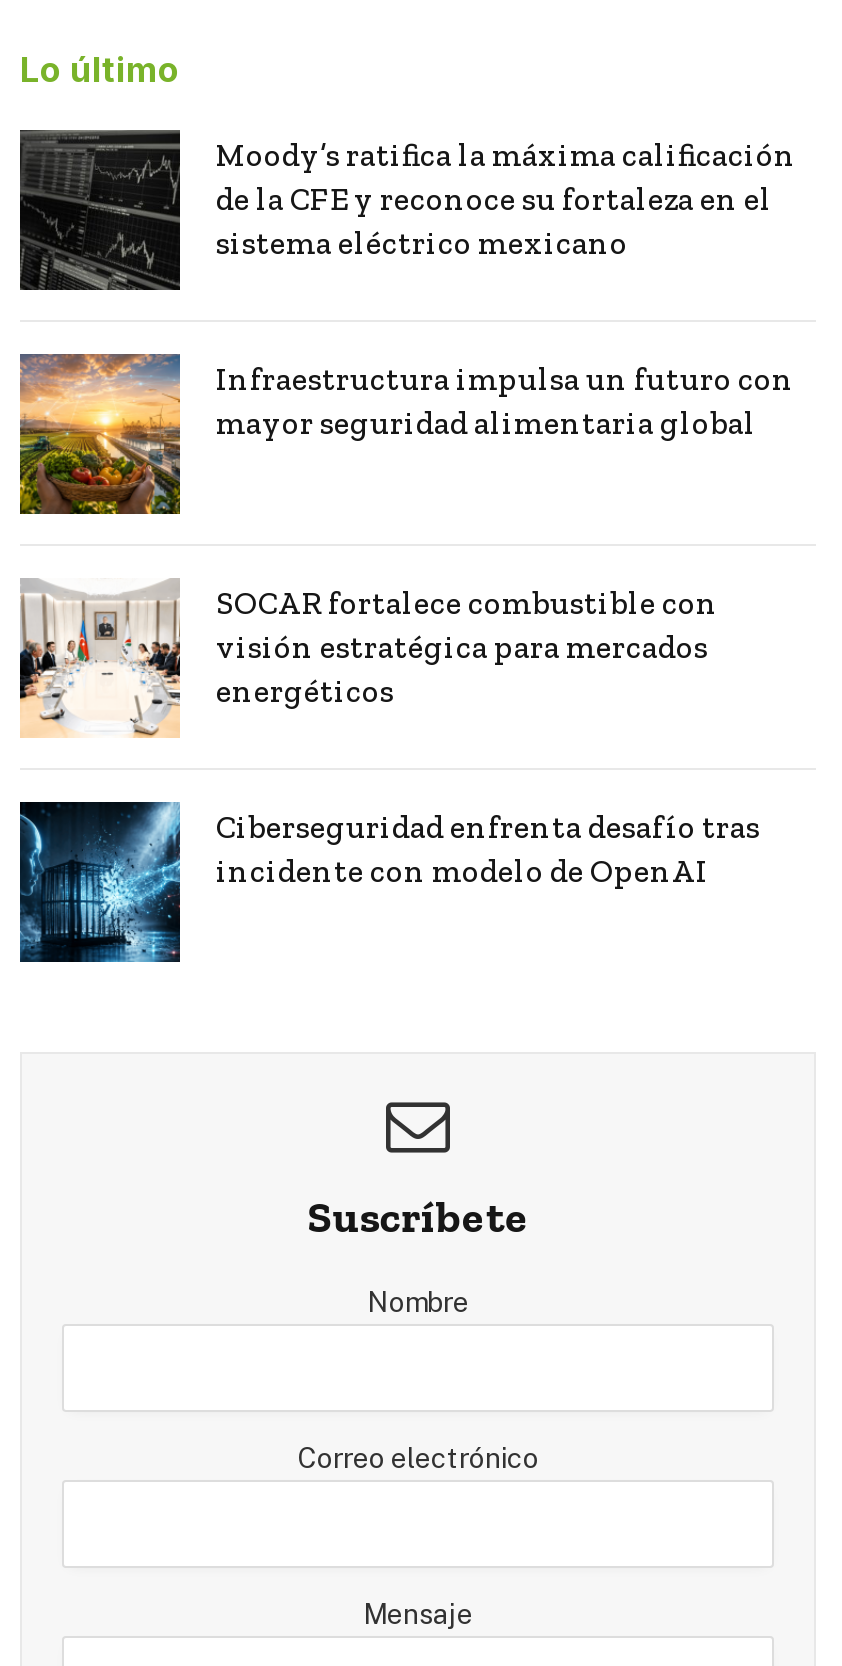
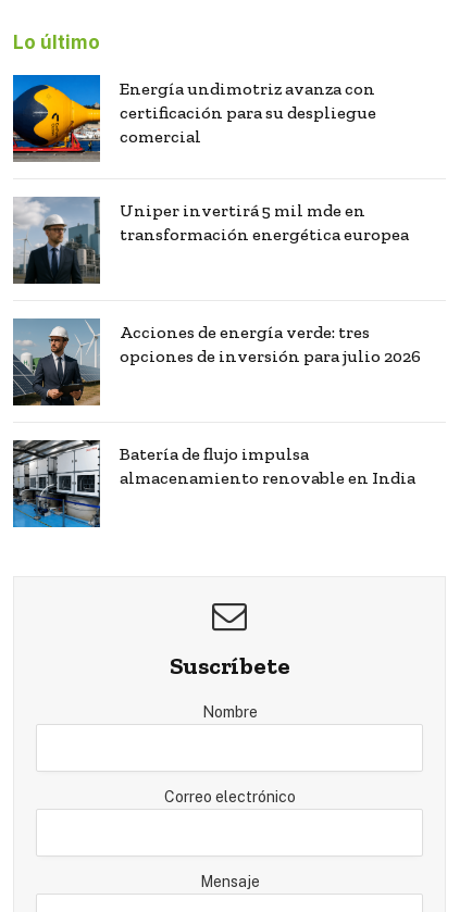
- [image]
- Moody’s ratifica la máxima calificación
- de la CFE y reconoce su fortaleza en el
- sistema eléctrico mexicano
+ [image]
+ Energía undimotriz avanza con
+ certificación para su despliegue
+ comercial

- [image]
- Infraestructura impulsa un futuro con
- mayor seguridad alimentaria global
+ [image]
+ Uniper invertirá 5 mil mde en
+ transformación energética europea

- [image]
- SOCAR fortalece combustible con
- visión estratégica para mercados
- energéticos
+ [image]
+ Acciones de energía verde: tres
+ opciones de inversión para julio 2026

- [image]
- Ciberseguridad enfrenta desafío tras
- incidente con modelo de OpenAI
+ [image]
+ Batería de flujo impulsa
+ almacenamiento renovable en India
